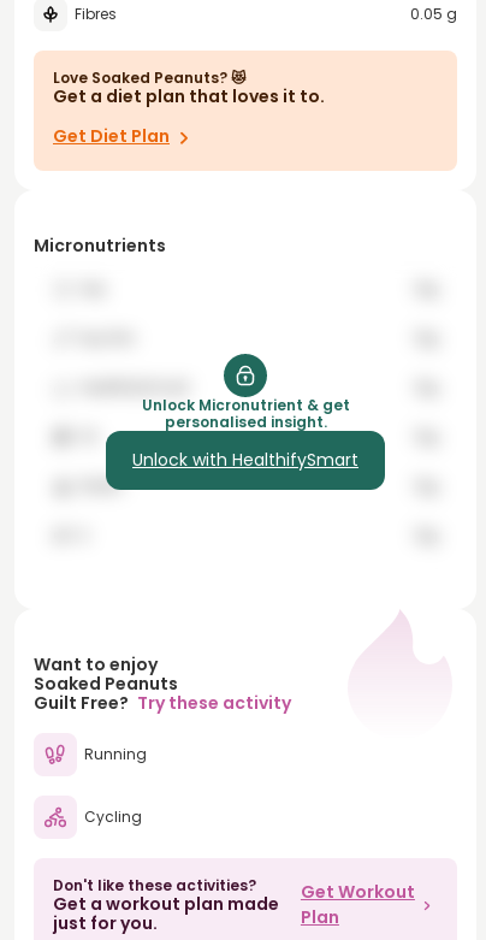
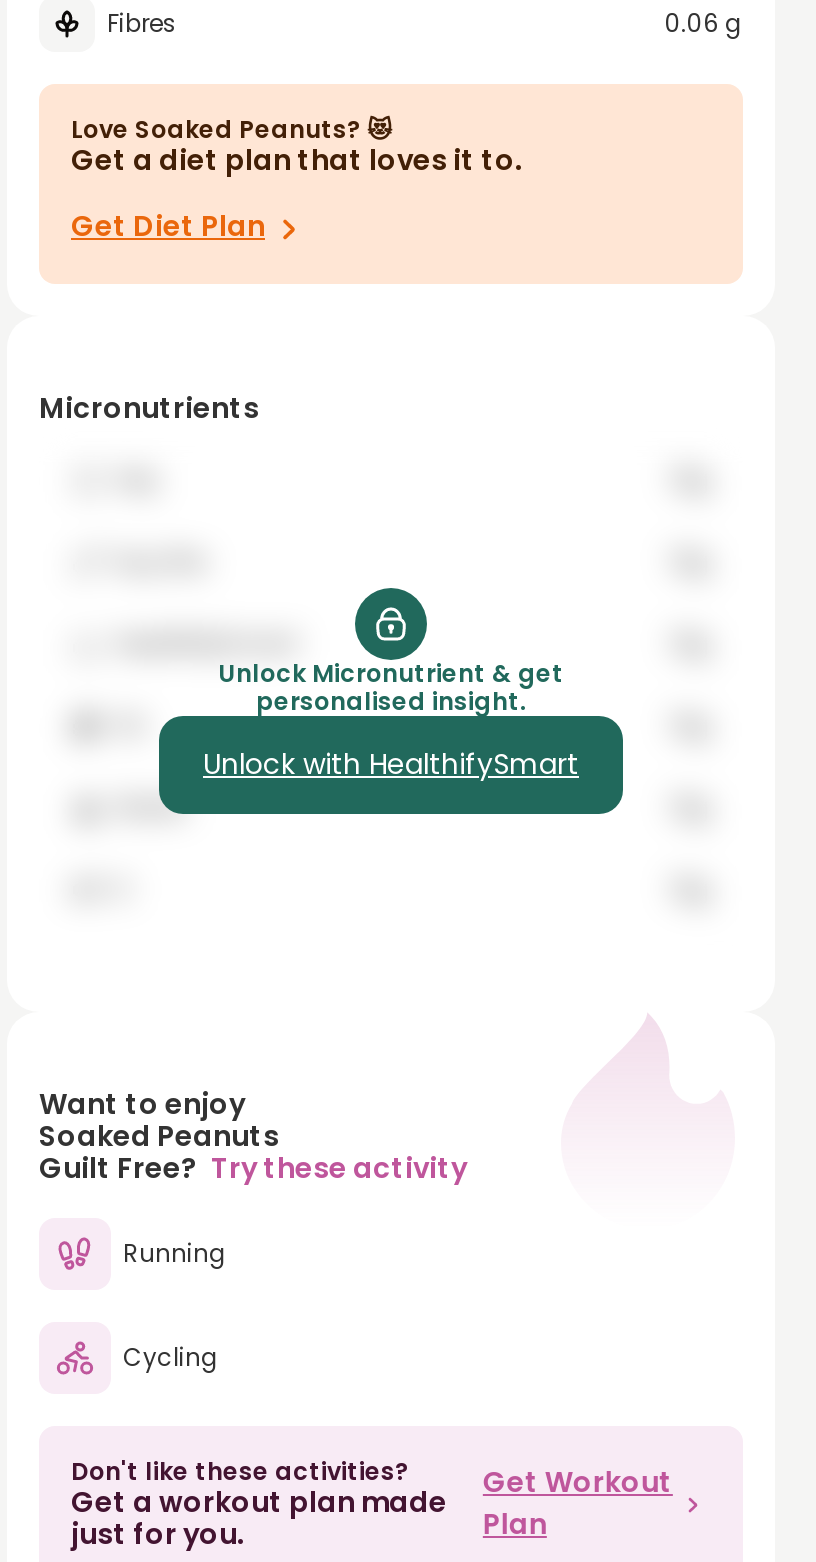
- 0.05 g
+ 0.06 g
